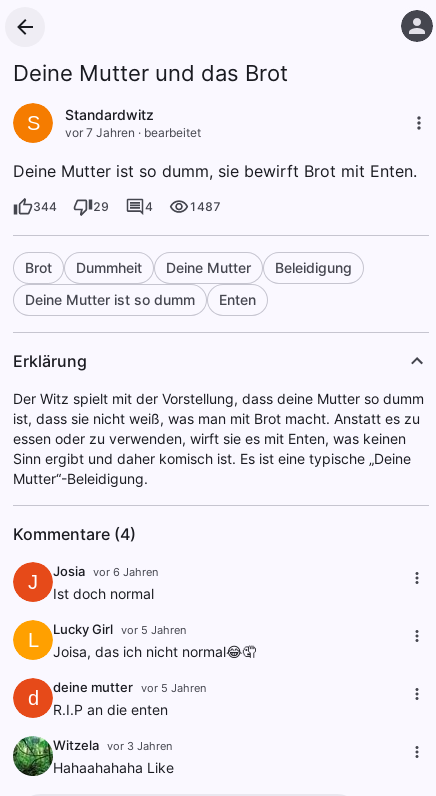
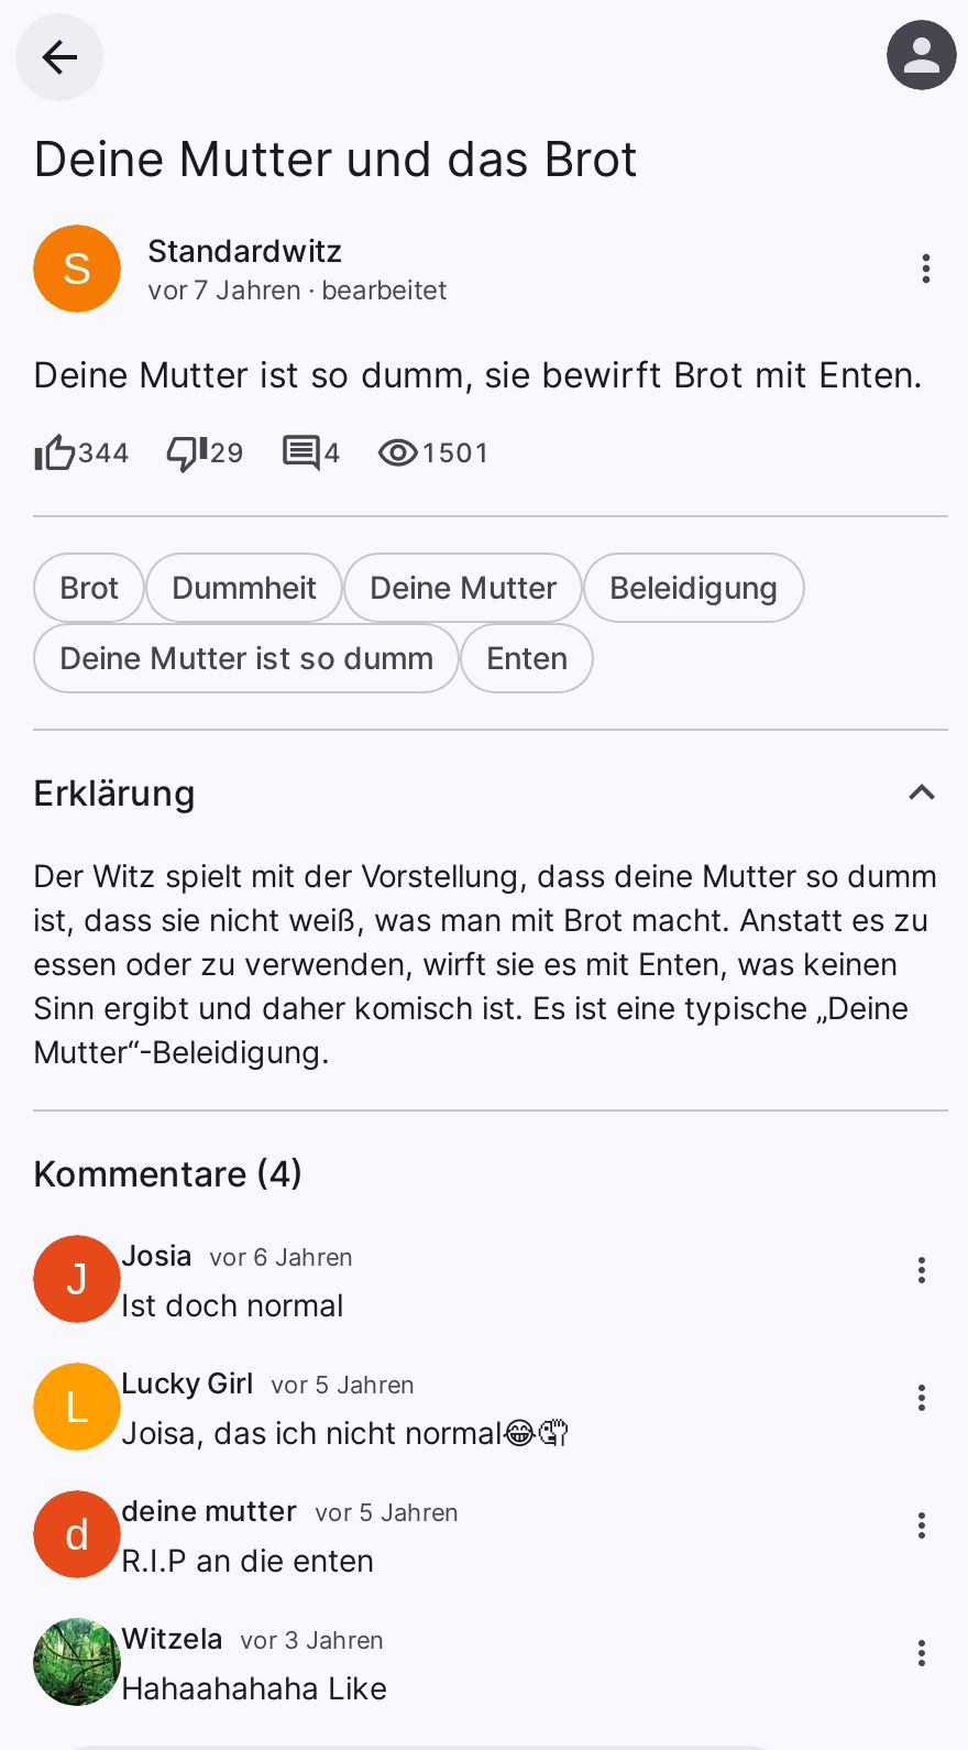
- 1487
+ 1501
